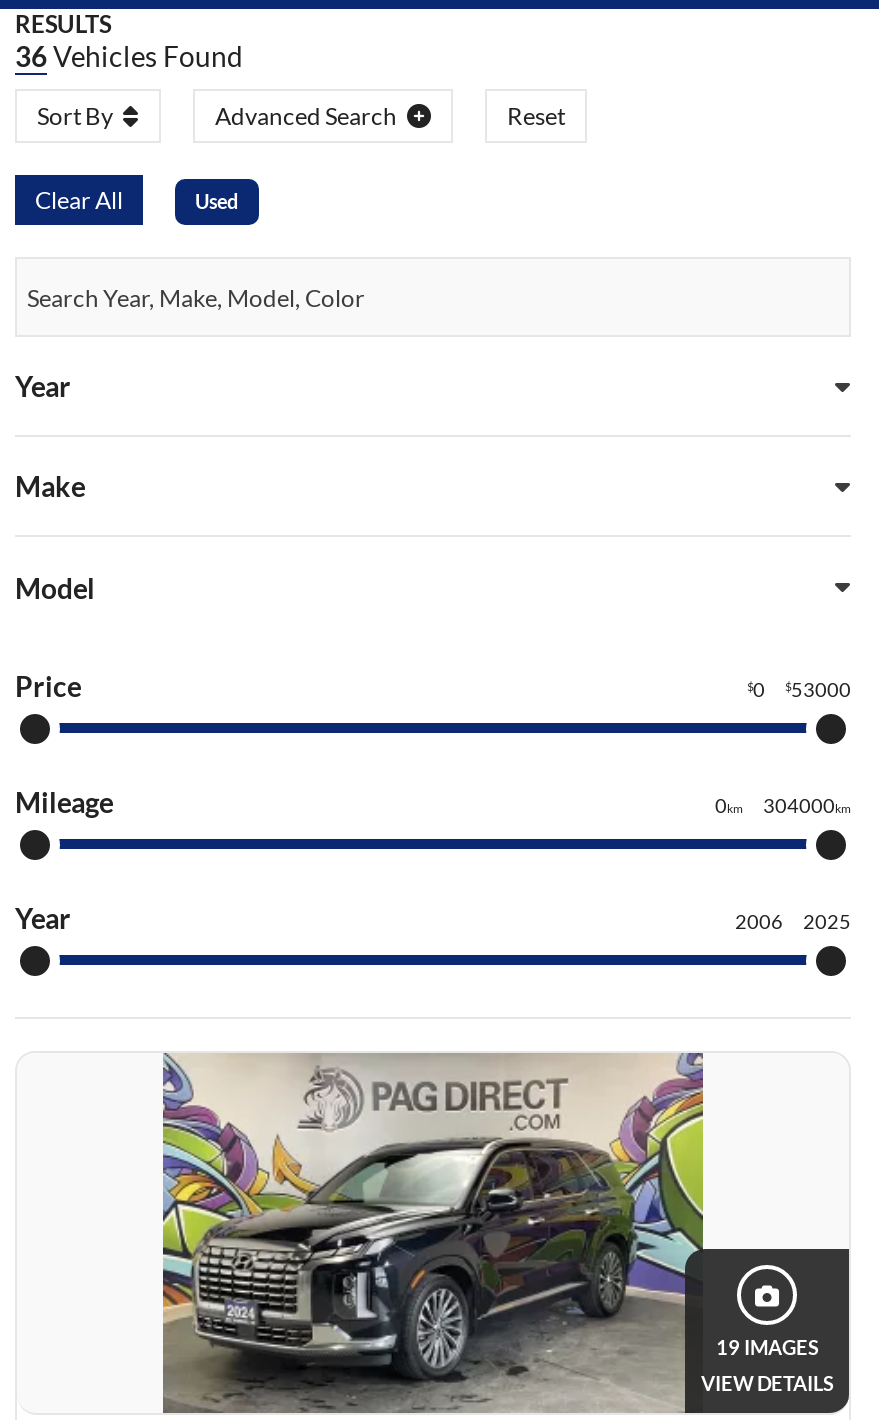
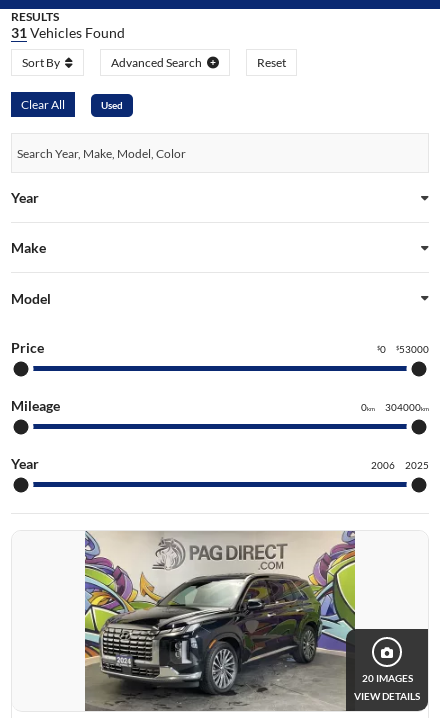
- 36 Vehicles Found
+ 31 Vehicles Found

- 19 IMAGES
+ 20 IMAGES
